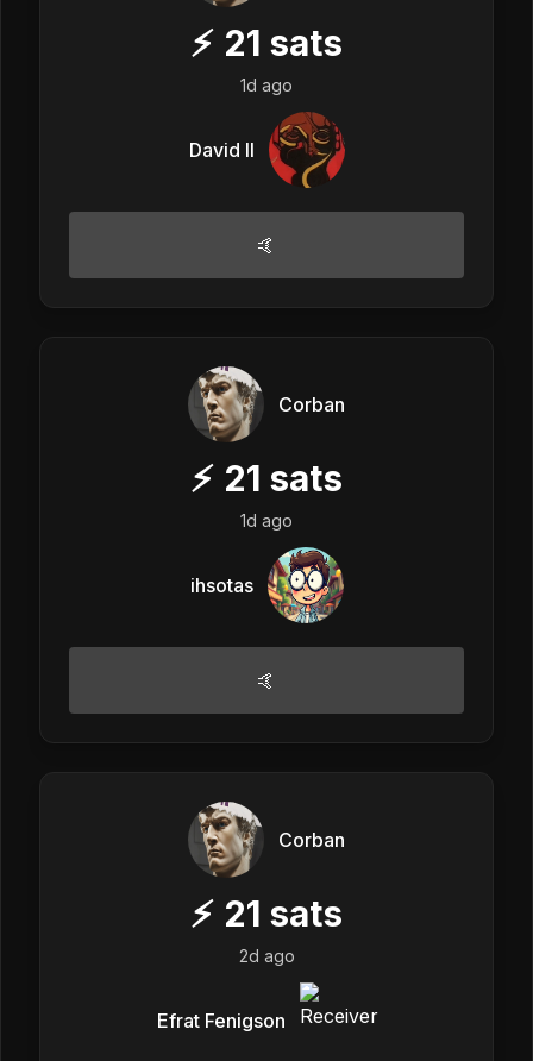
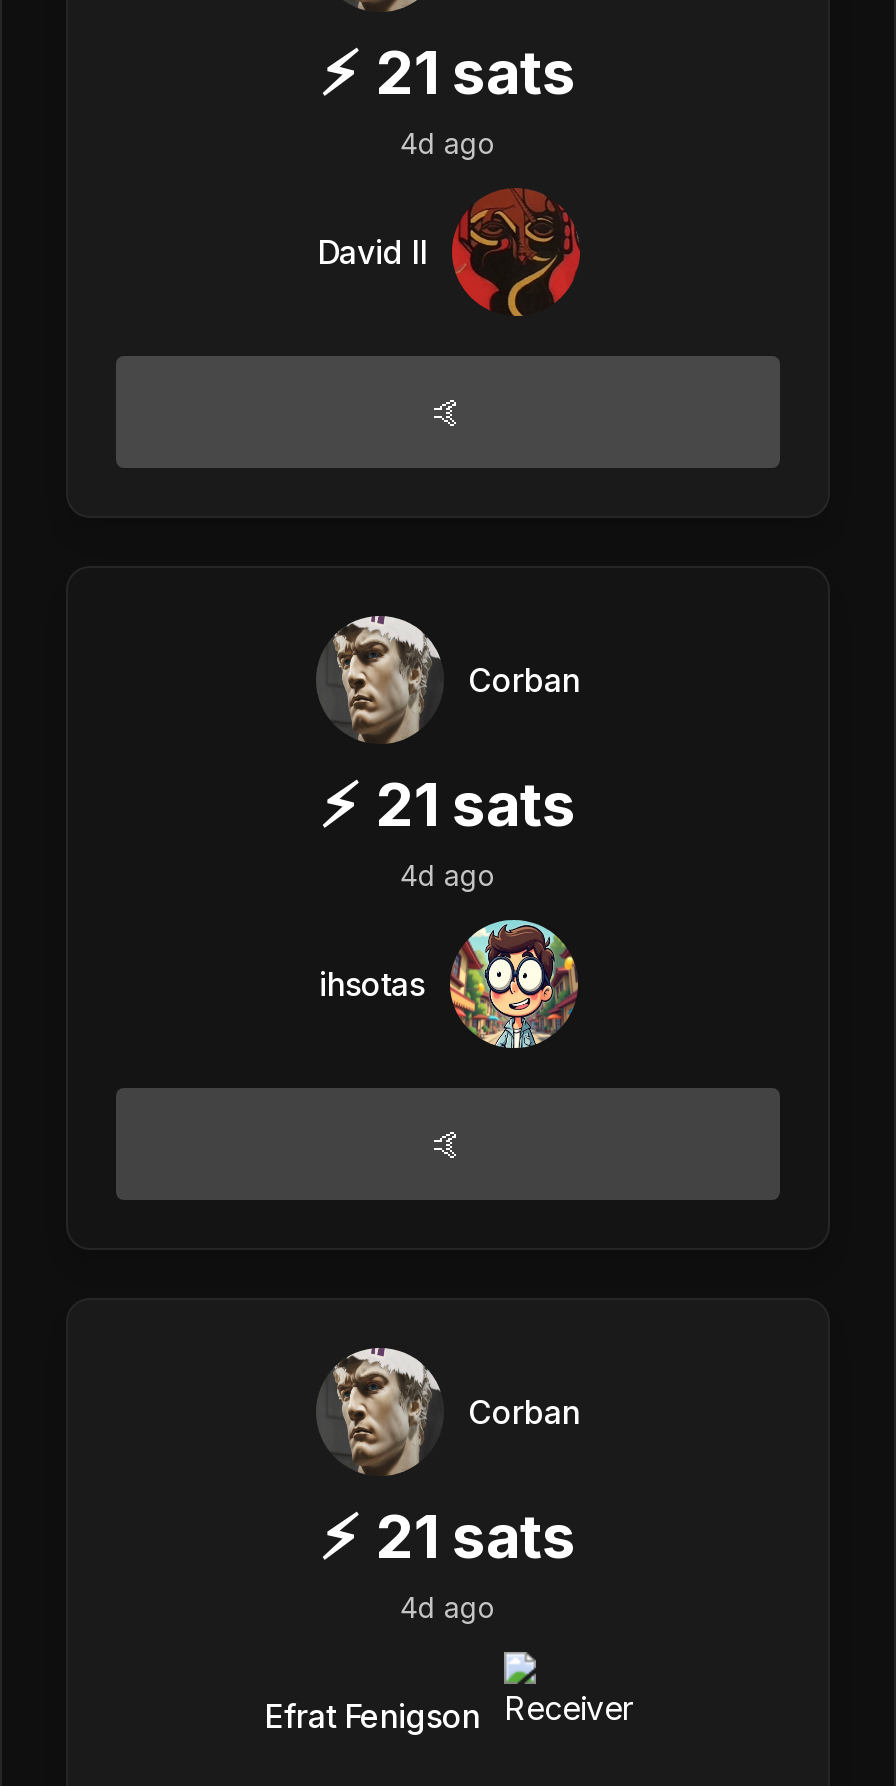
- 1d ago
+ 4d ago

- 1d ago
+ 4d ago

- 2d ago
+ 4d ago
